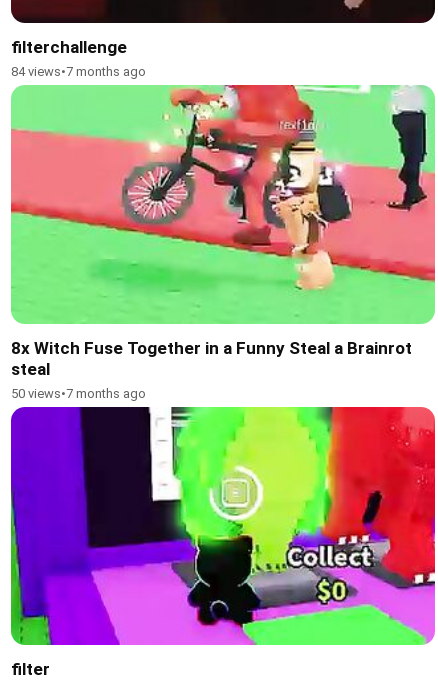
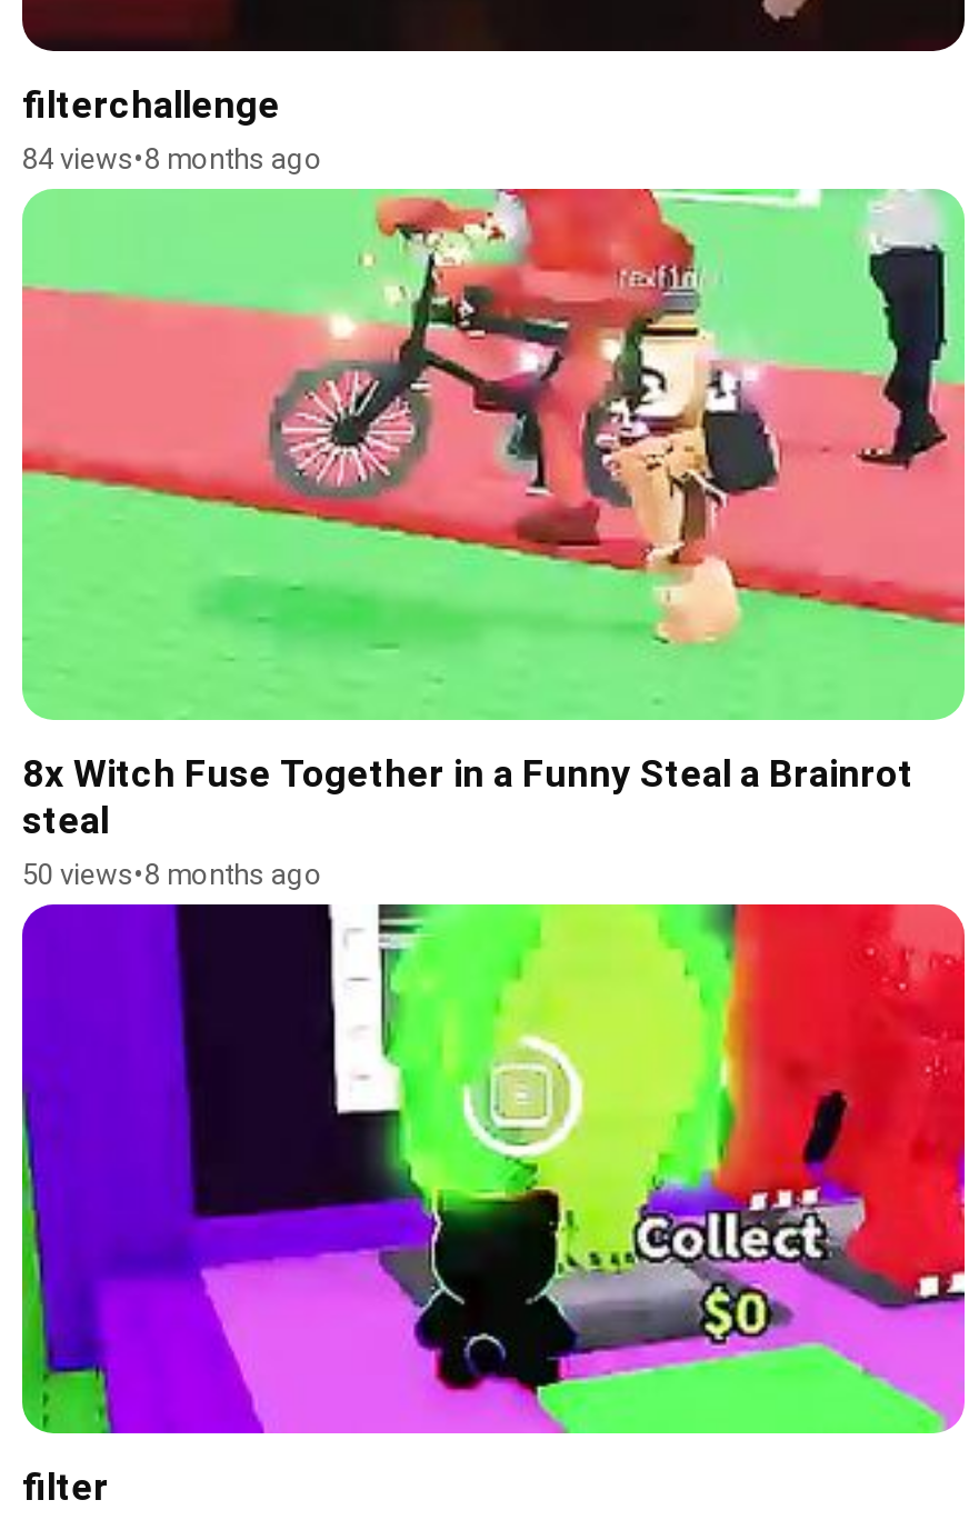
- 84 views•7 months ago
+ 84 views•8 months ago

- 50 views•7 months ago
+ 50 views•8 months ago
